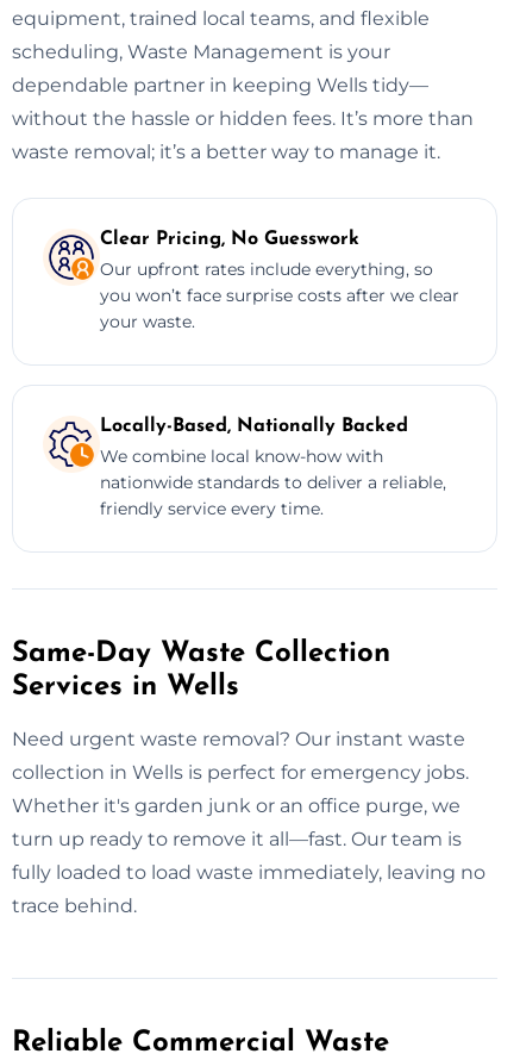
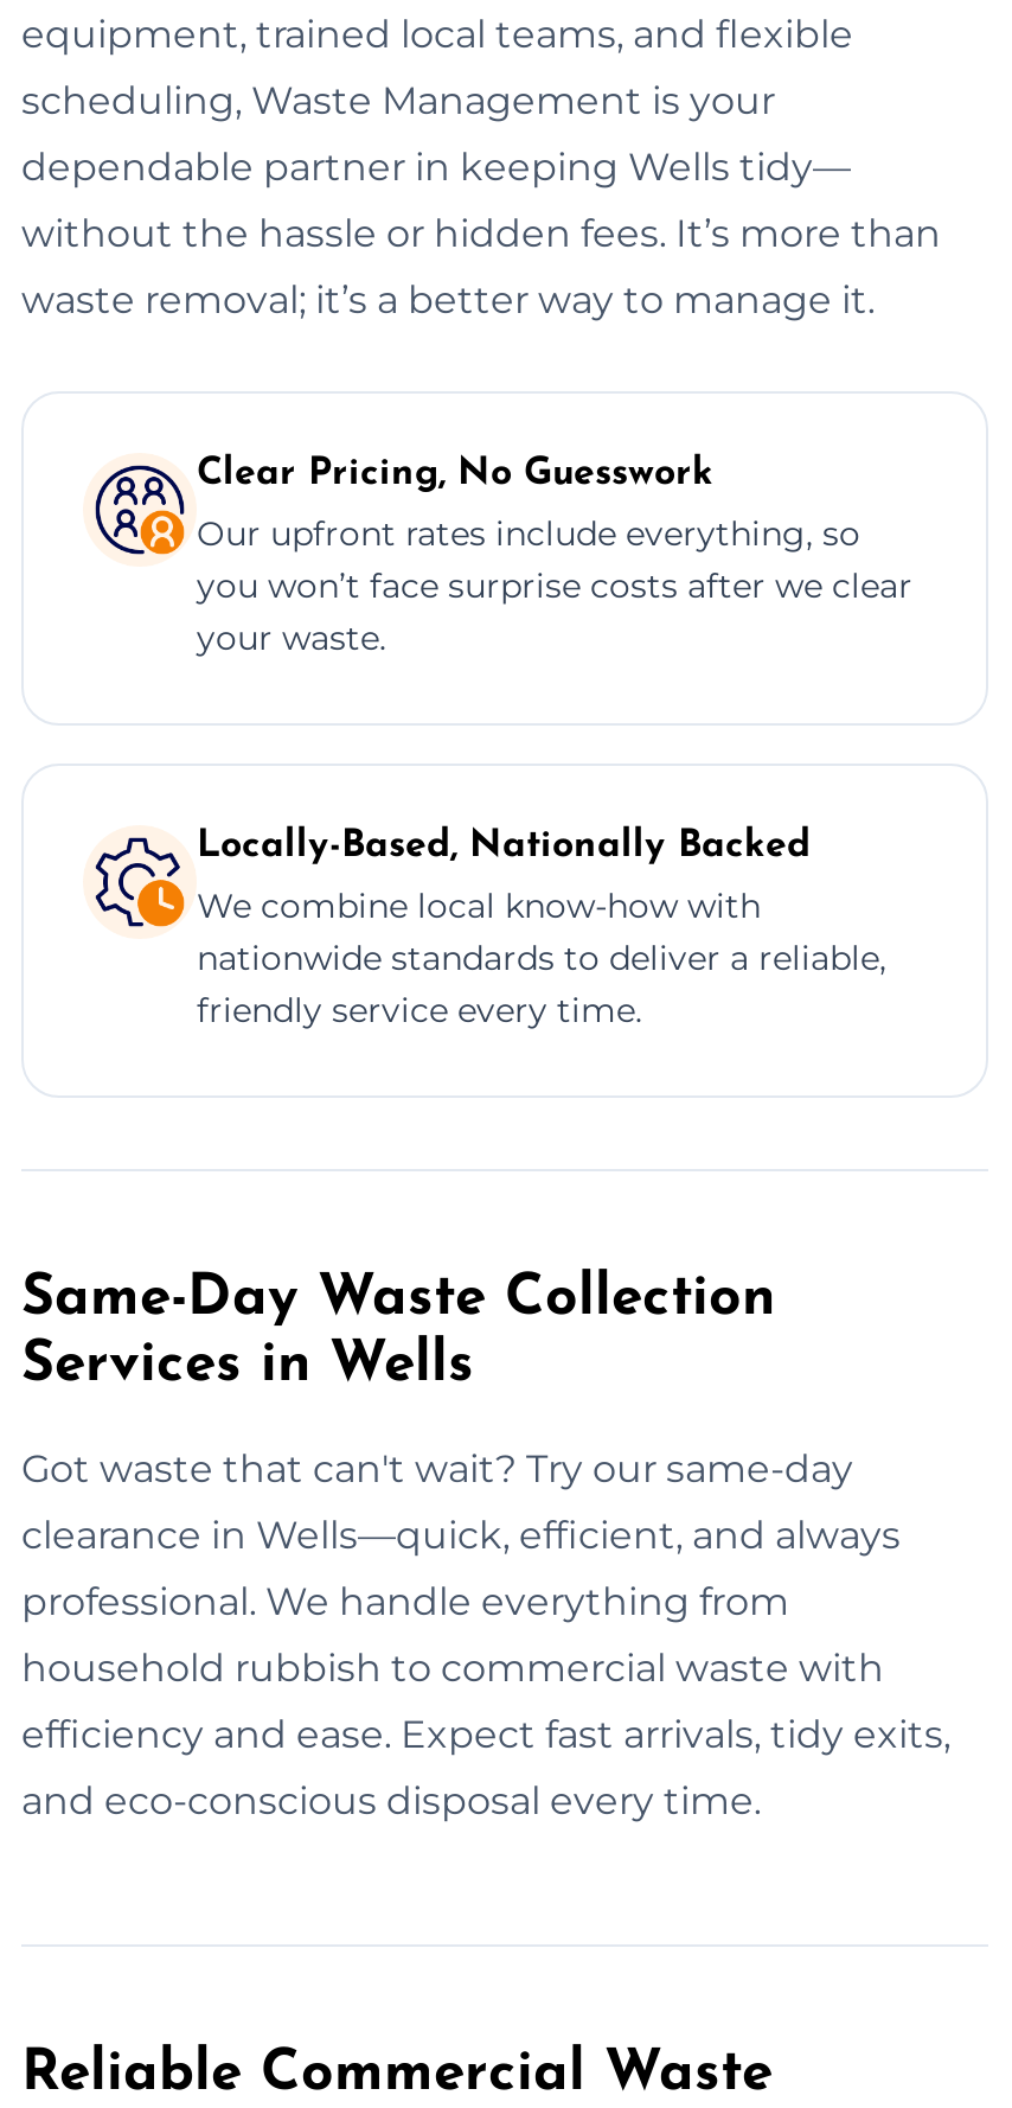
- Need urgent waste removal? Our instant waste
+ Got waste that can't wait? Try our same-day

- collection in Wells is perfect for emergency jobs.
+ clearance in Wells—quick, efficient, and always

- Whether it's garden junk or an office purge, we
+ professional. We handle everything from

- turn up ready to remove it all—fast. Our team is
+ household rubbish to commercial waste with

- fully loaded to load waste immediately, leaving no
+ efficiency and ease. Expect fast arrivals, tidy exits,

- trace behind.
+ and eco-conscious disposal every time.
